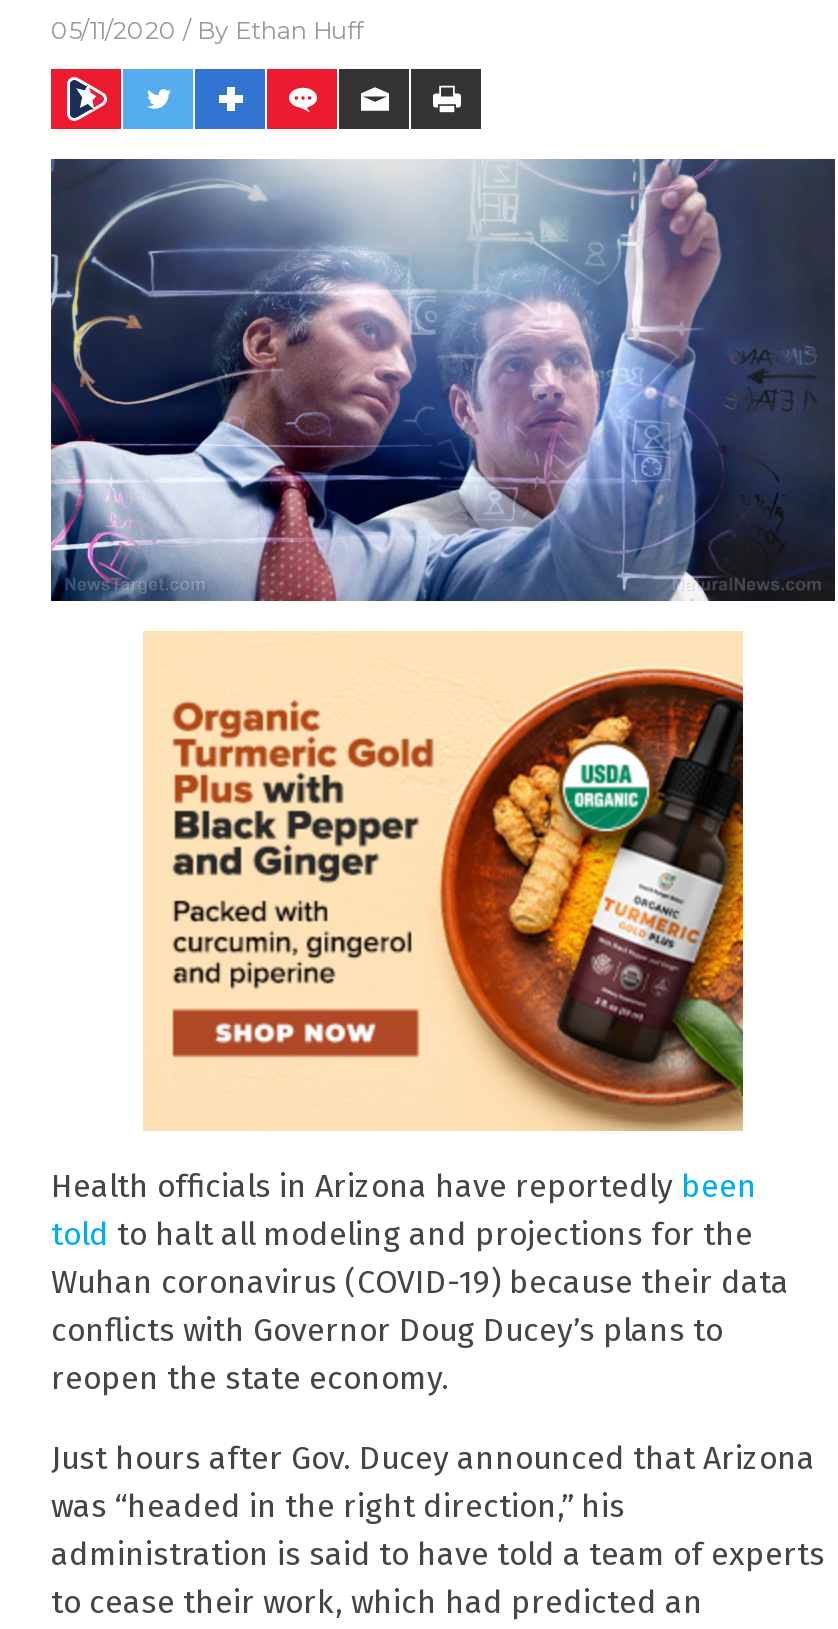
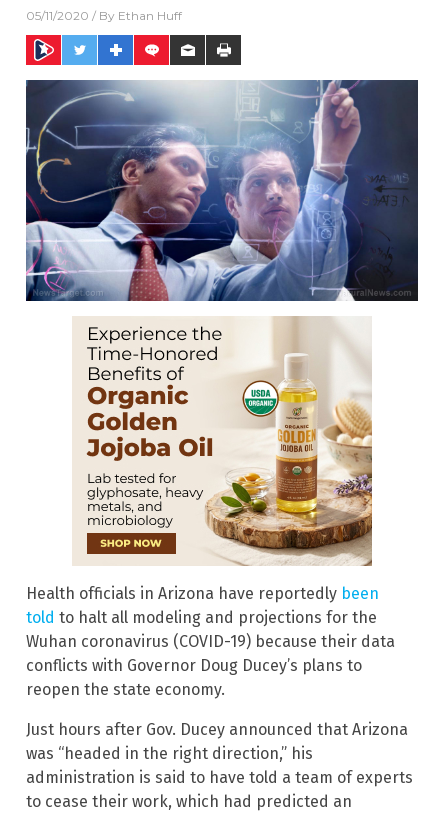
- [image]
+ [image]
